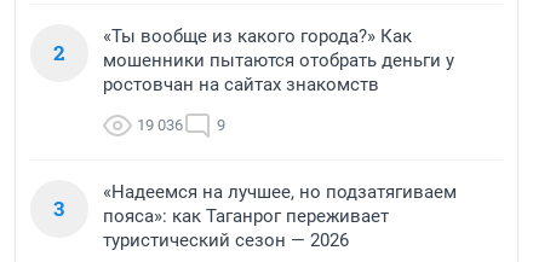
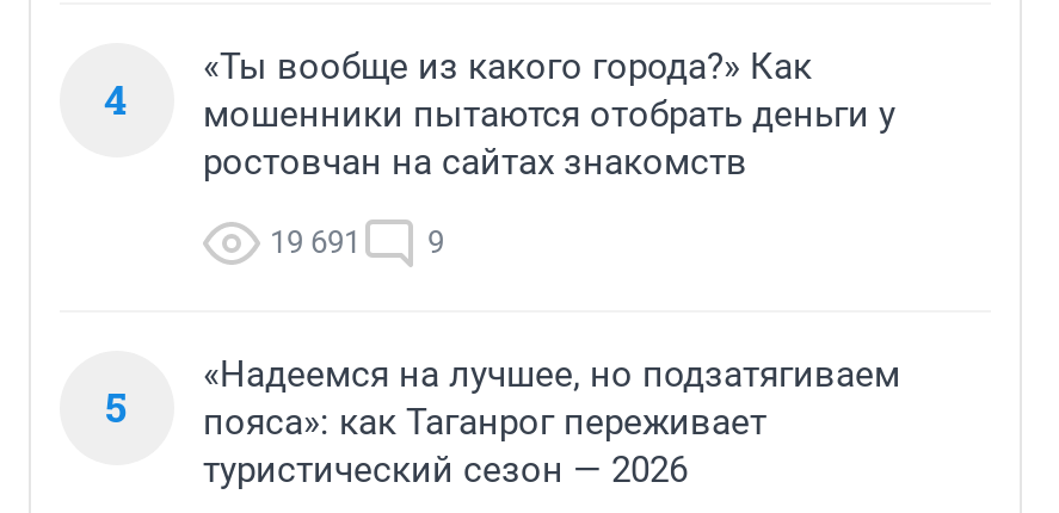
- 2 мошенники пытаются отобрать деньги у
+ 4 мошенники пытаются отобрать деньги у

- 19 036 9
+ 19 691 9

- 3 пояса»: как Таганрог переживает
+ 5 пояса»: как Таганрог переживает
